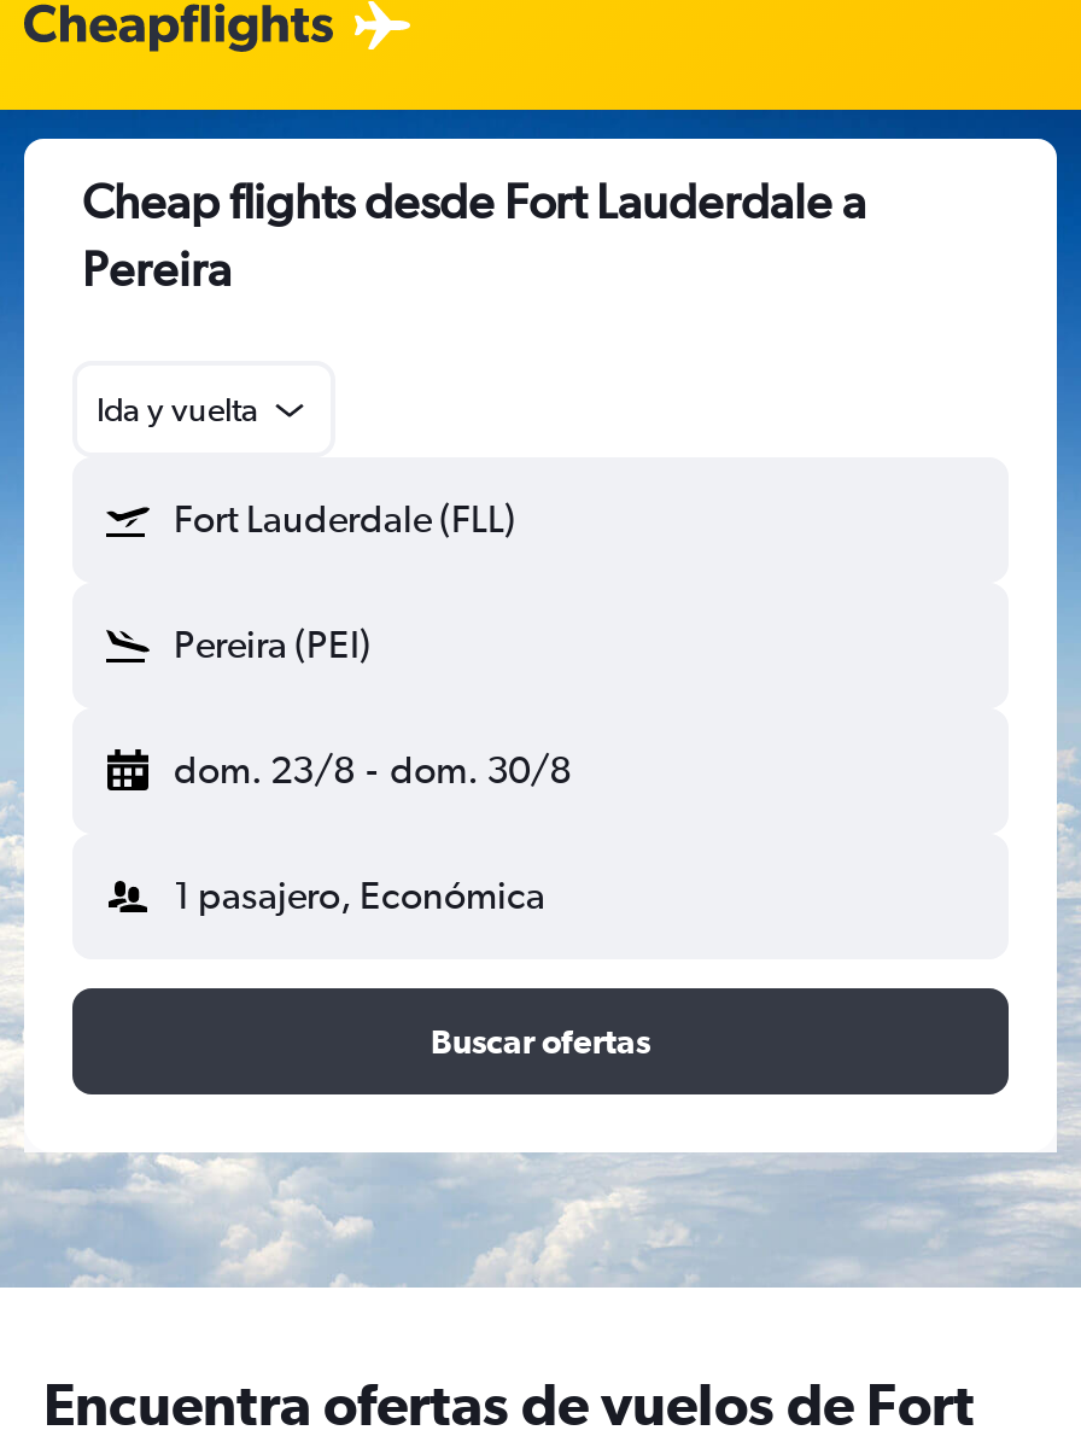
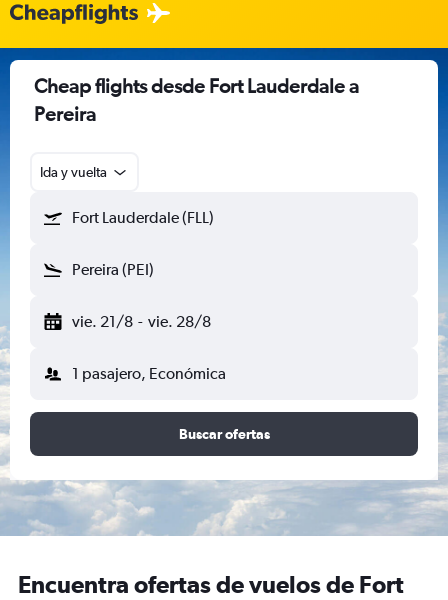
- dom. 23/8 - dom. 30/8
+ vie. 21/8 - vie. 28/8
